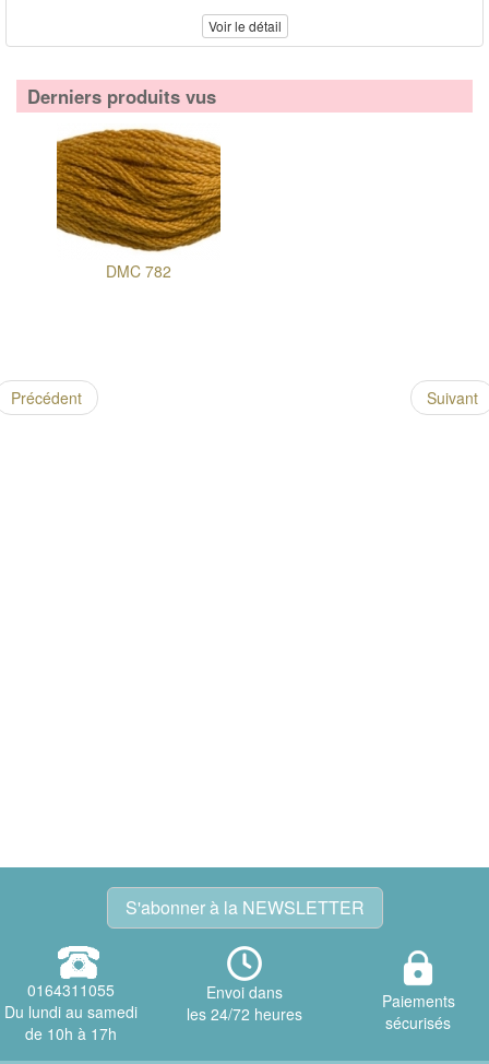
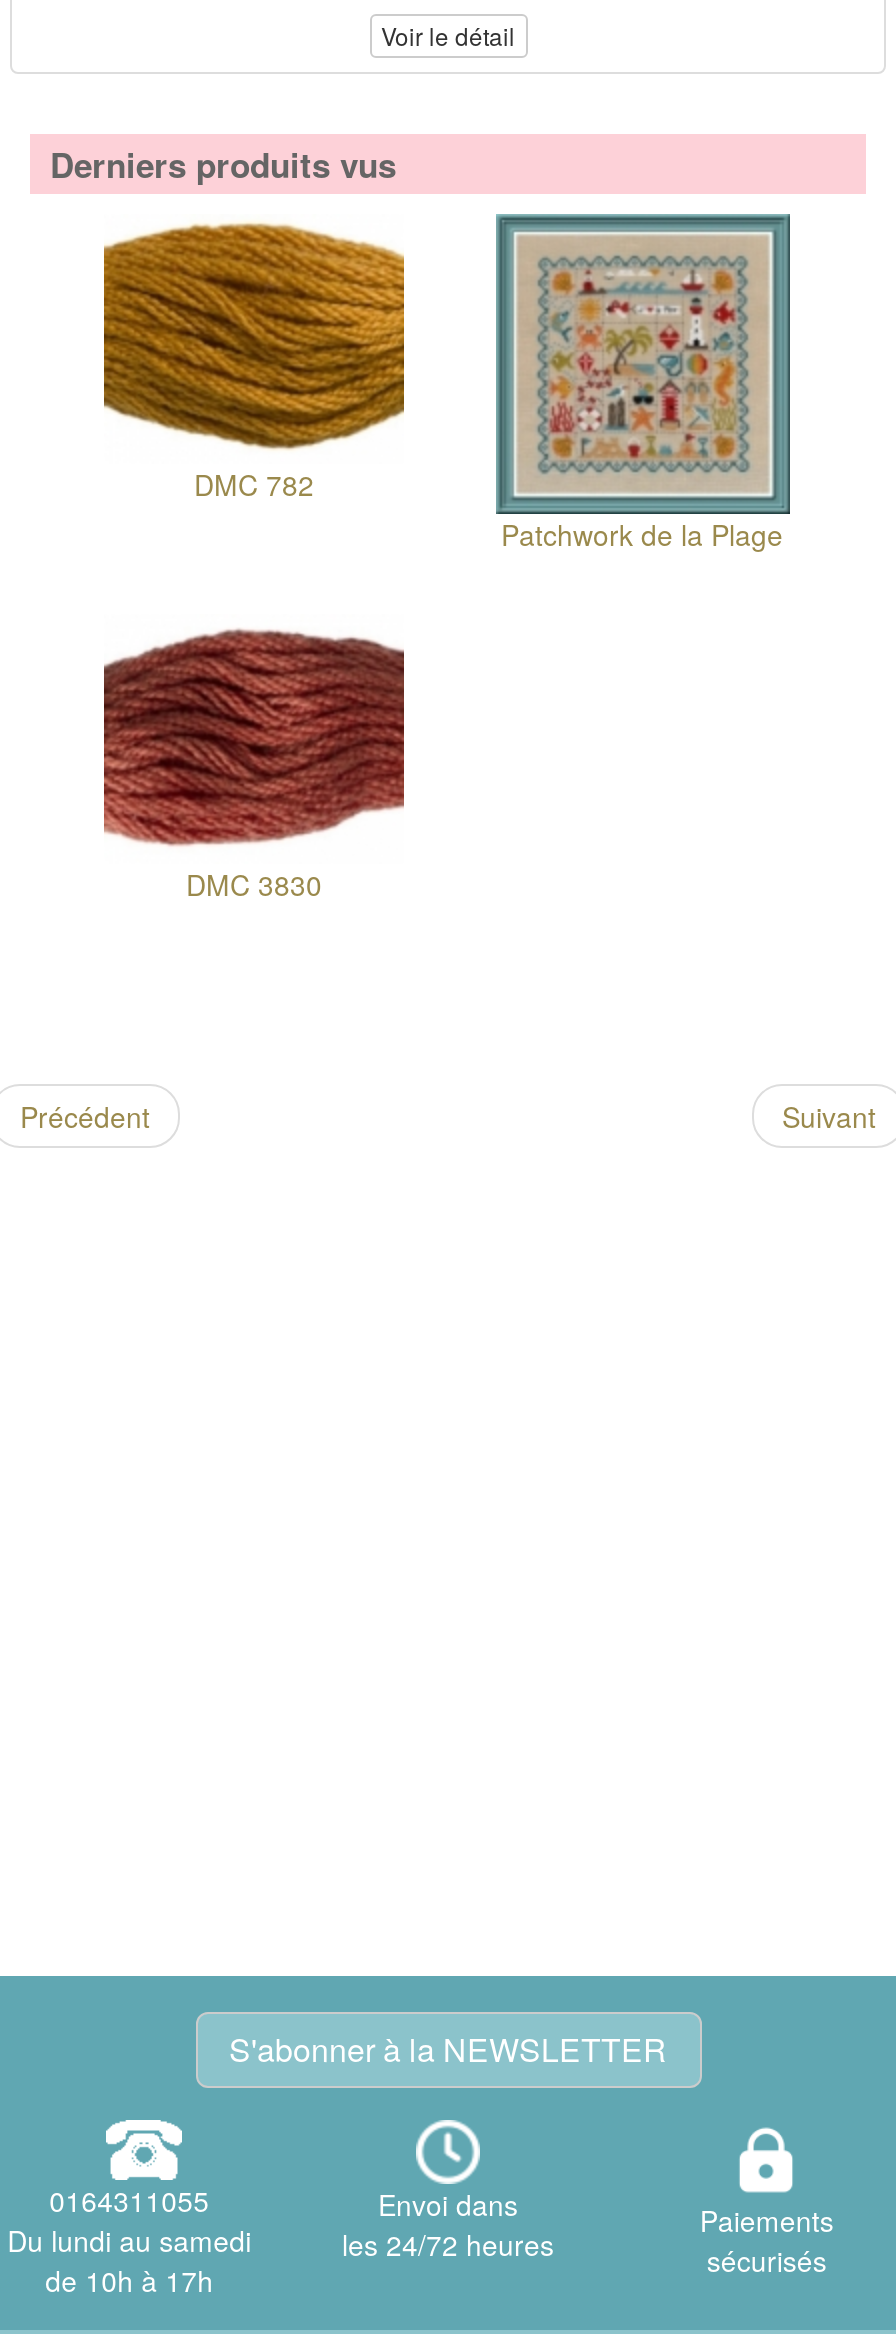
+ [image]
+ Patchwork de la Plage

+ [image]
+ DMC 3830
